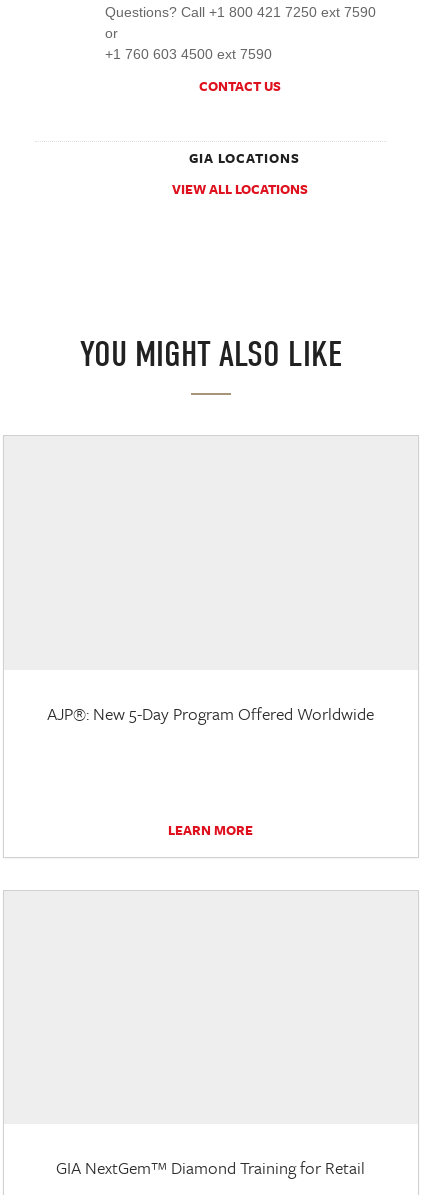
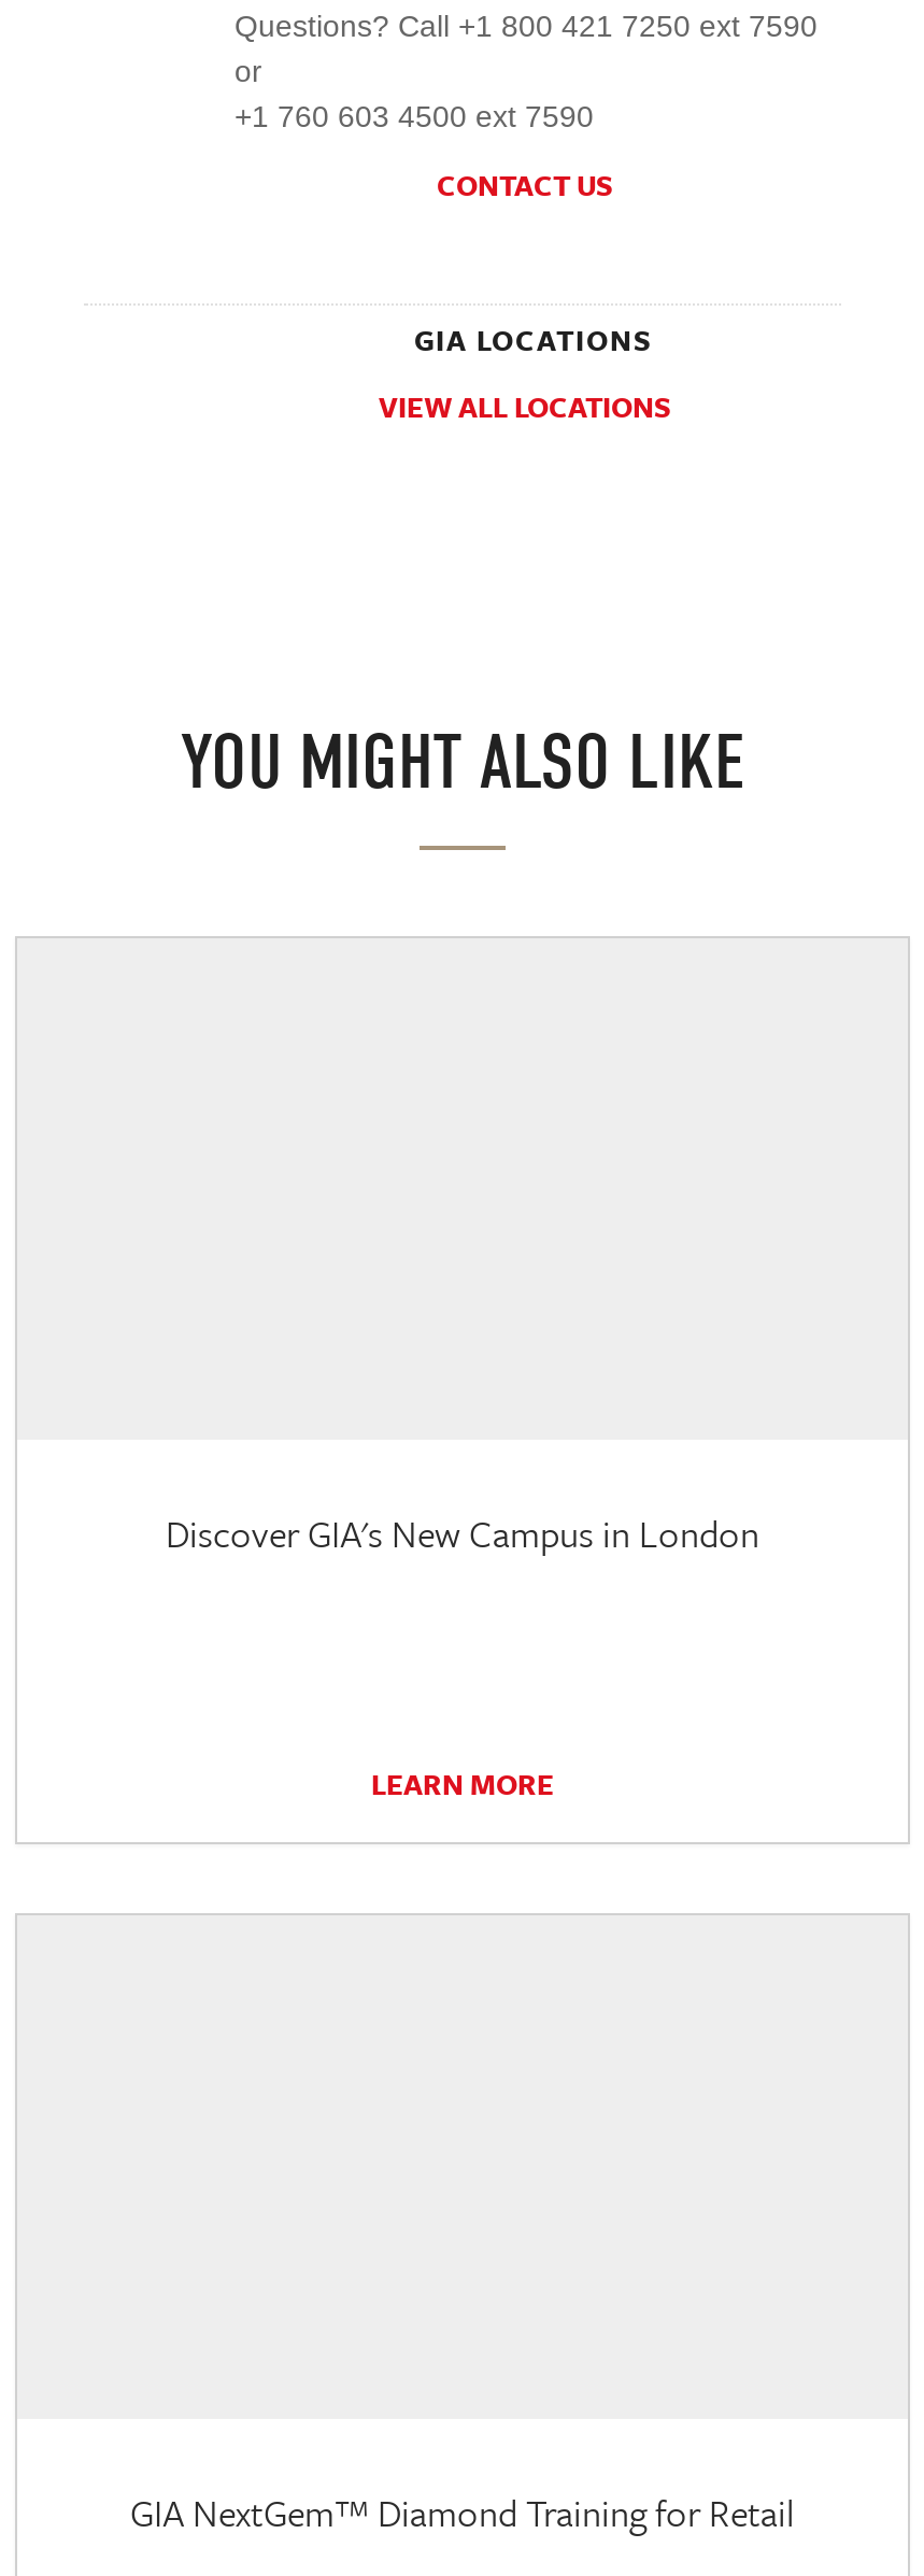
- AJP®: New 5-Day Program Offered Worldwide
+ Discover GIA's New Campus in London
